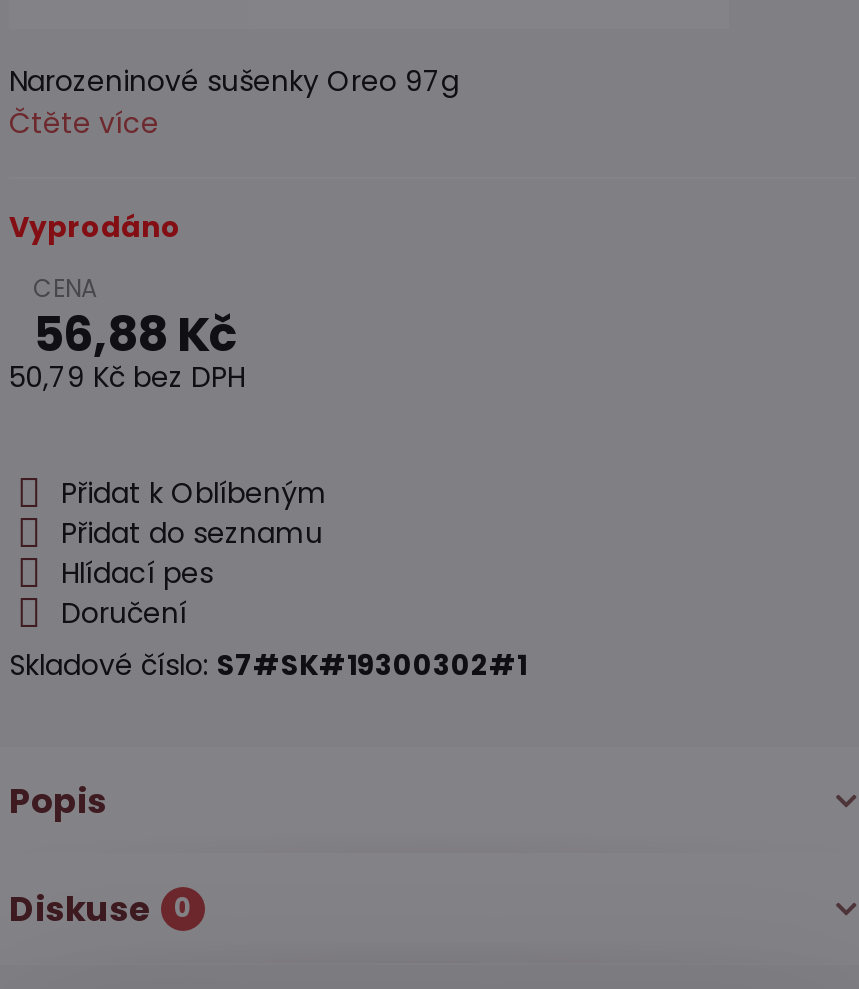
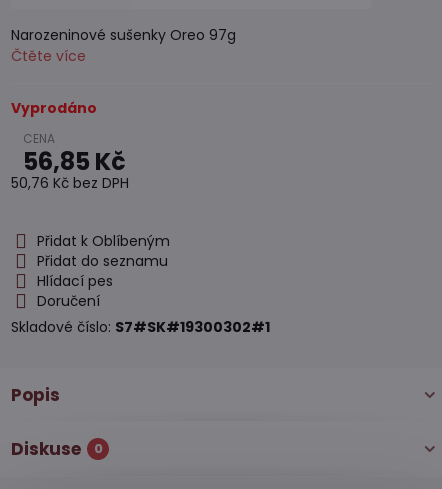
- 56,88 Kč
+ 56,85 Kč

- 50,79 Kč bez DPH
+ 50,76 Kč bez DPH
